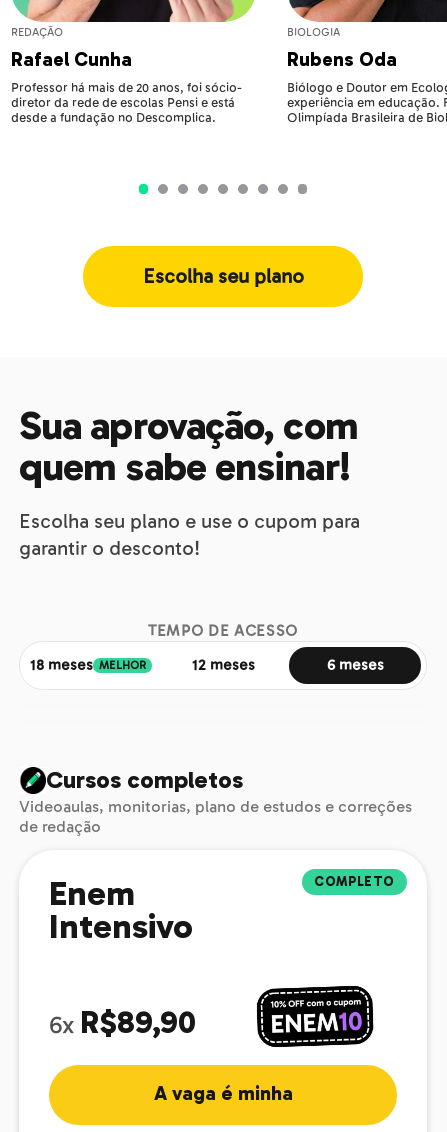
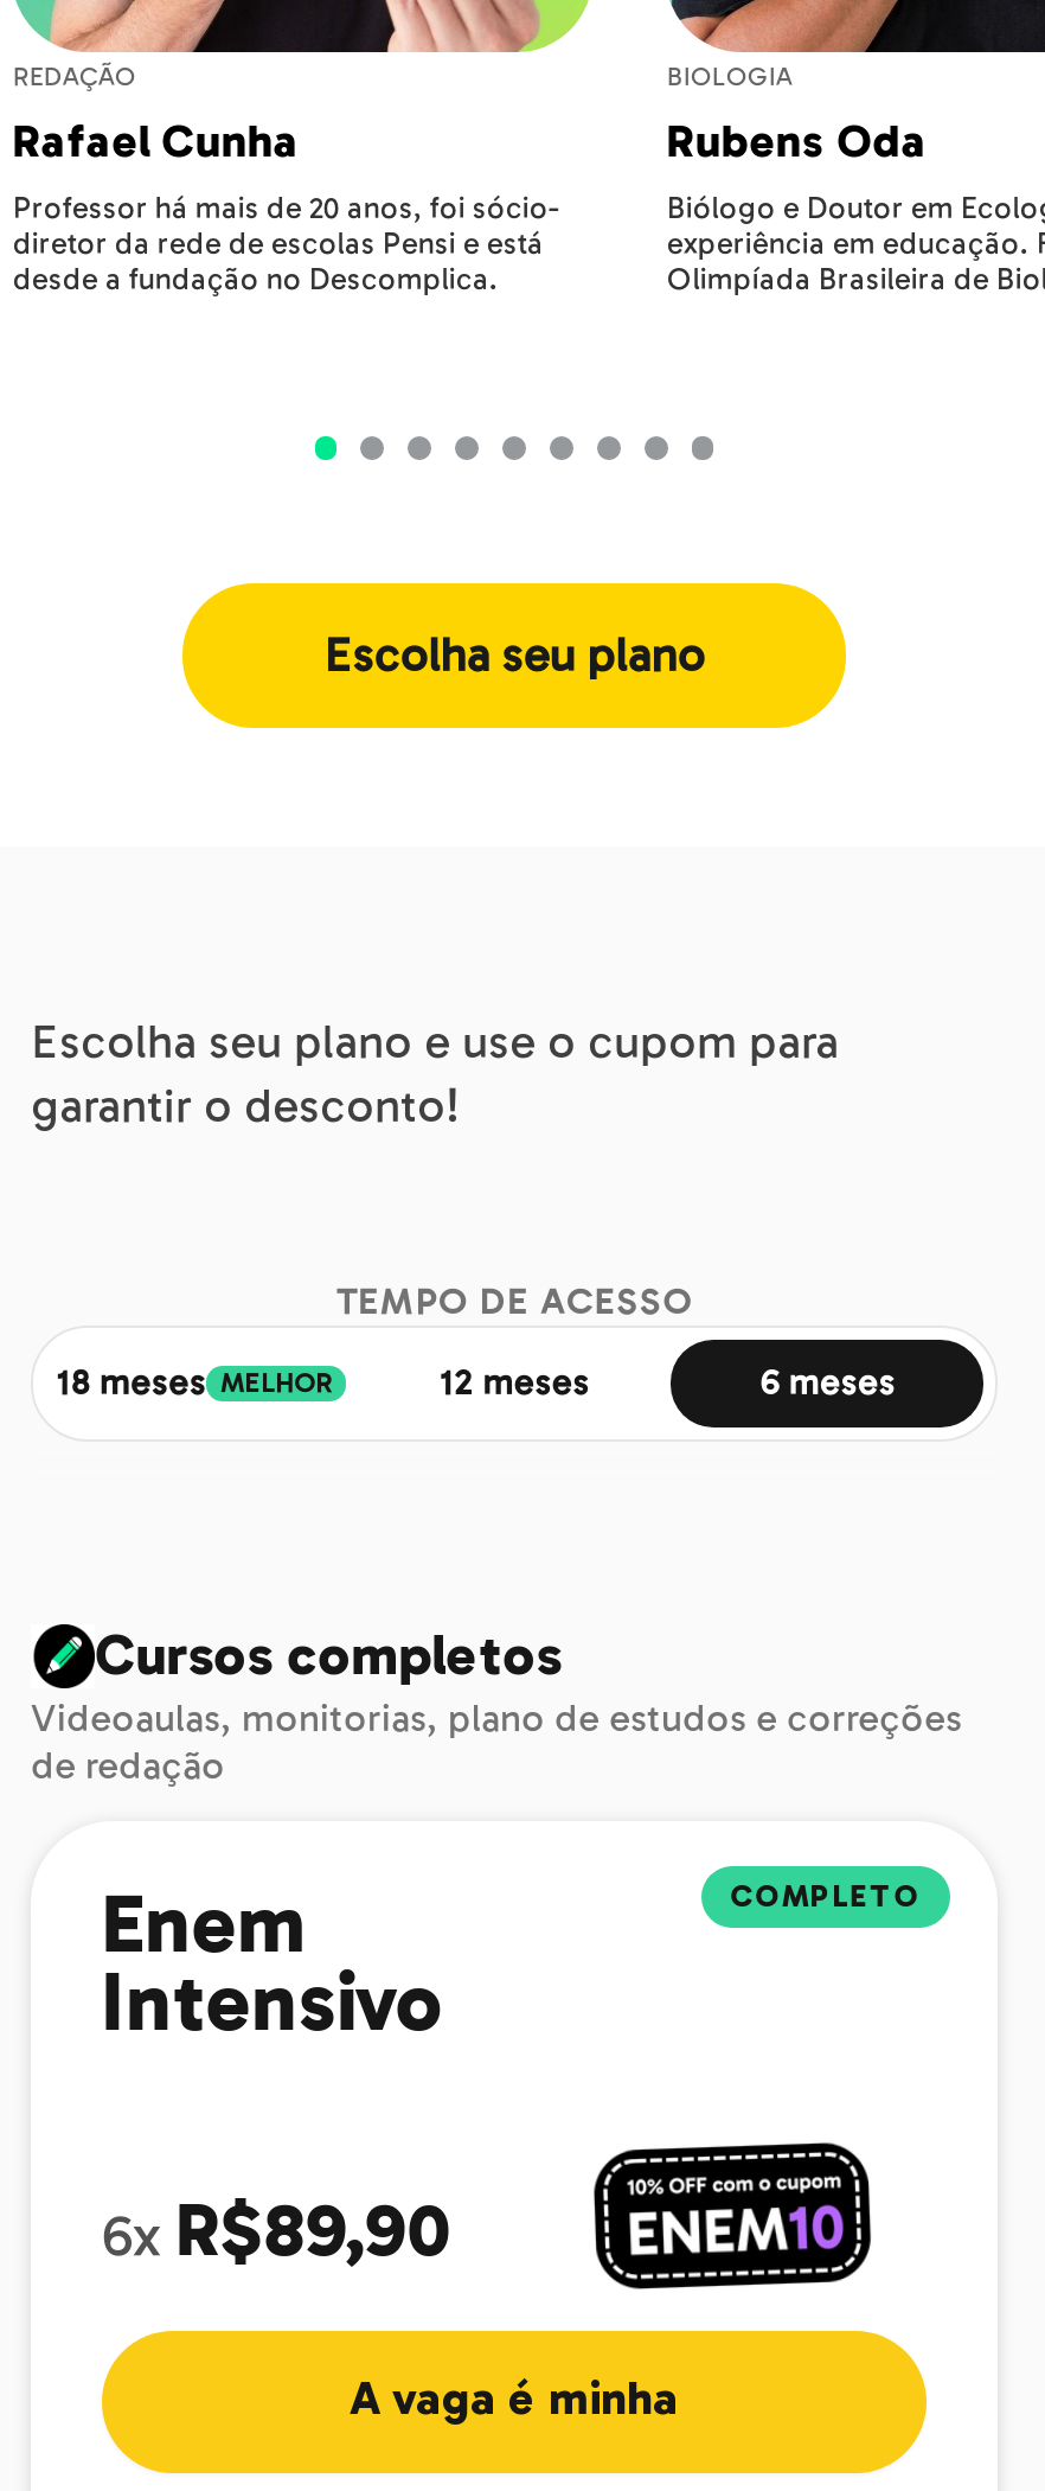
- Sua aprovação, com
- quem sabe ensinar!
